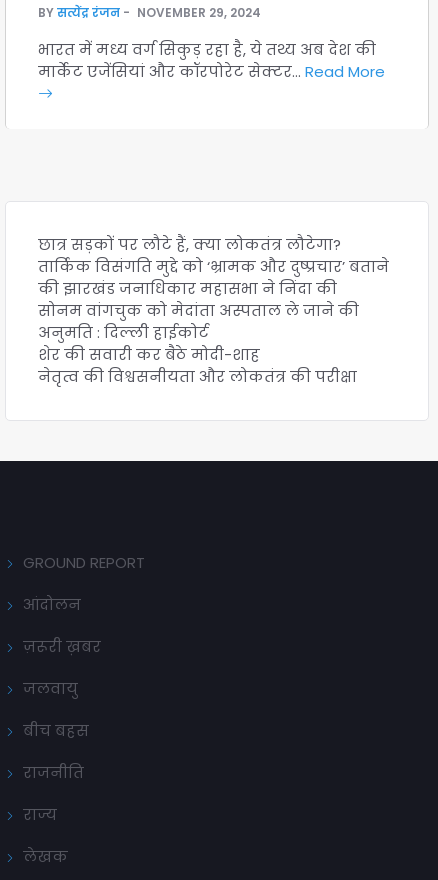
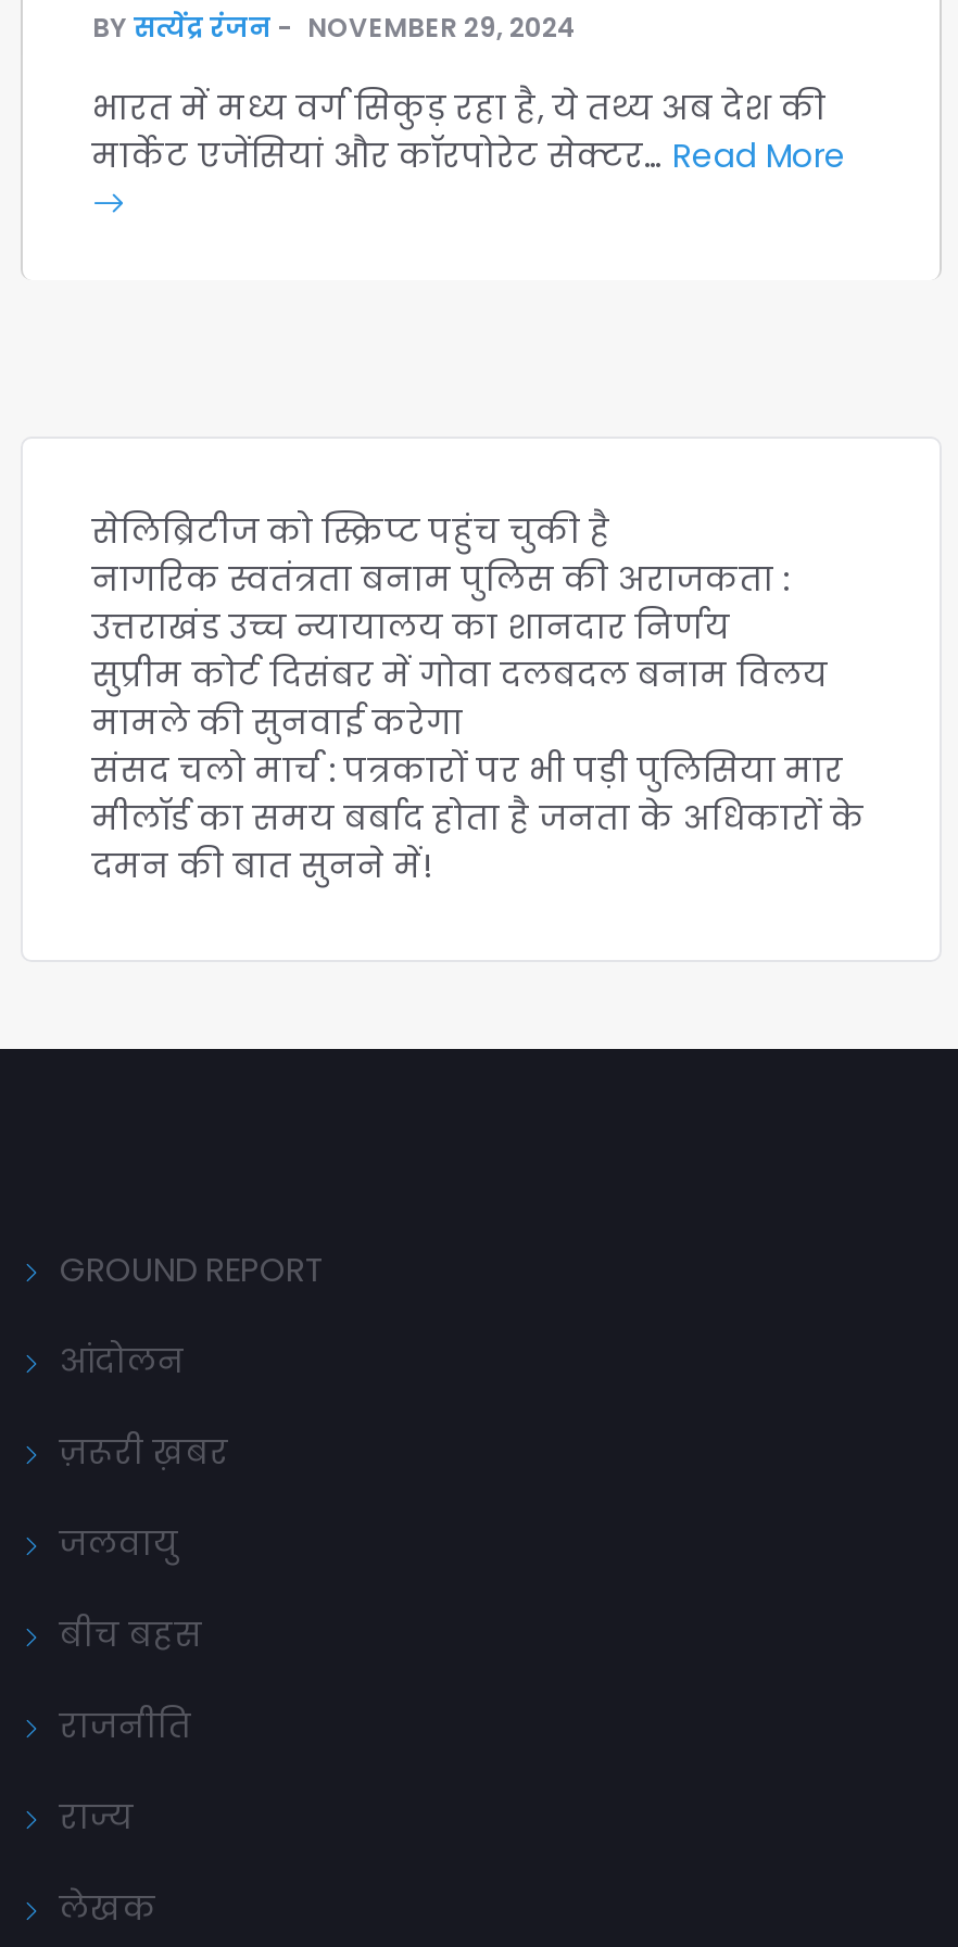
- छात्र सड़कों पर लौटे हैं, क्या लोकतंत्र लौटेगा?
- तार्किक विसंगति मुद्दे को ‘भ्रामक और दुष्प्रचार’ बताने
- की झारखंड जनाधिकार महासभा ने निंदा की
- सोनम वांगचुक को मेदांता अस्पताल ले जाने की
- अनुमति : दिल्ली हाईकोर्ट
- शेर की सवारी कर बैठे मोदी-शाह
- नेतृत्व की विश्वसनीयता और लोकतंत्र की परीक्षा
+ सेलिब्रिटीज को स्क्रिप्ट पहुंच चुकी है
+ नागरिक स्वतंत्रता बनाम पुलिस की अराजकता :
+ उत्तराखंड उच्च न्यायालय का शानदार निर्णय
+ सुप्रीम कोर्ट दिसंबर में गोवा दलबदल बनाम विलय
+ मामले की सुनवाई करेगा
+ संसद चलो मार्च : पत्रकारों पर भी पड़ी पुलिसिया मार
+ मीलॉर्ड का समय बर्बाद होता है जनता के अधिकारों के
+ दमन की बात सुनने में!
